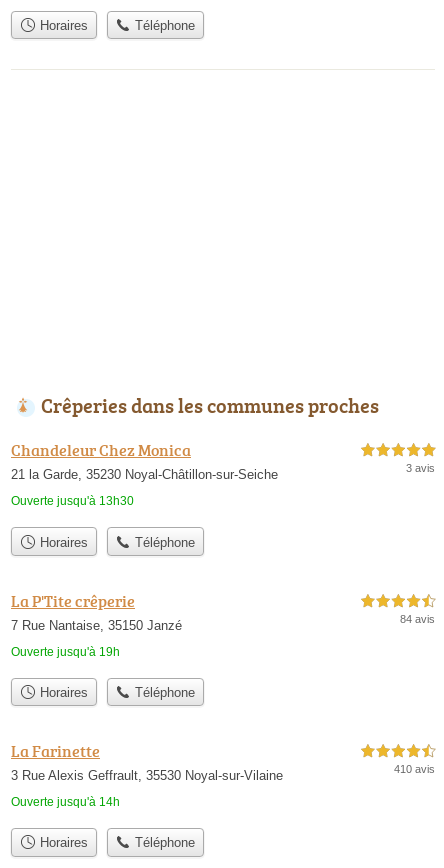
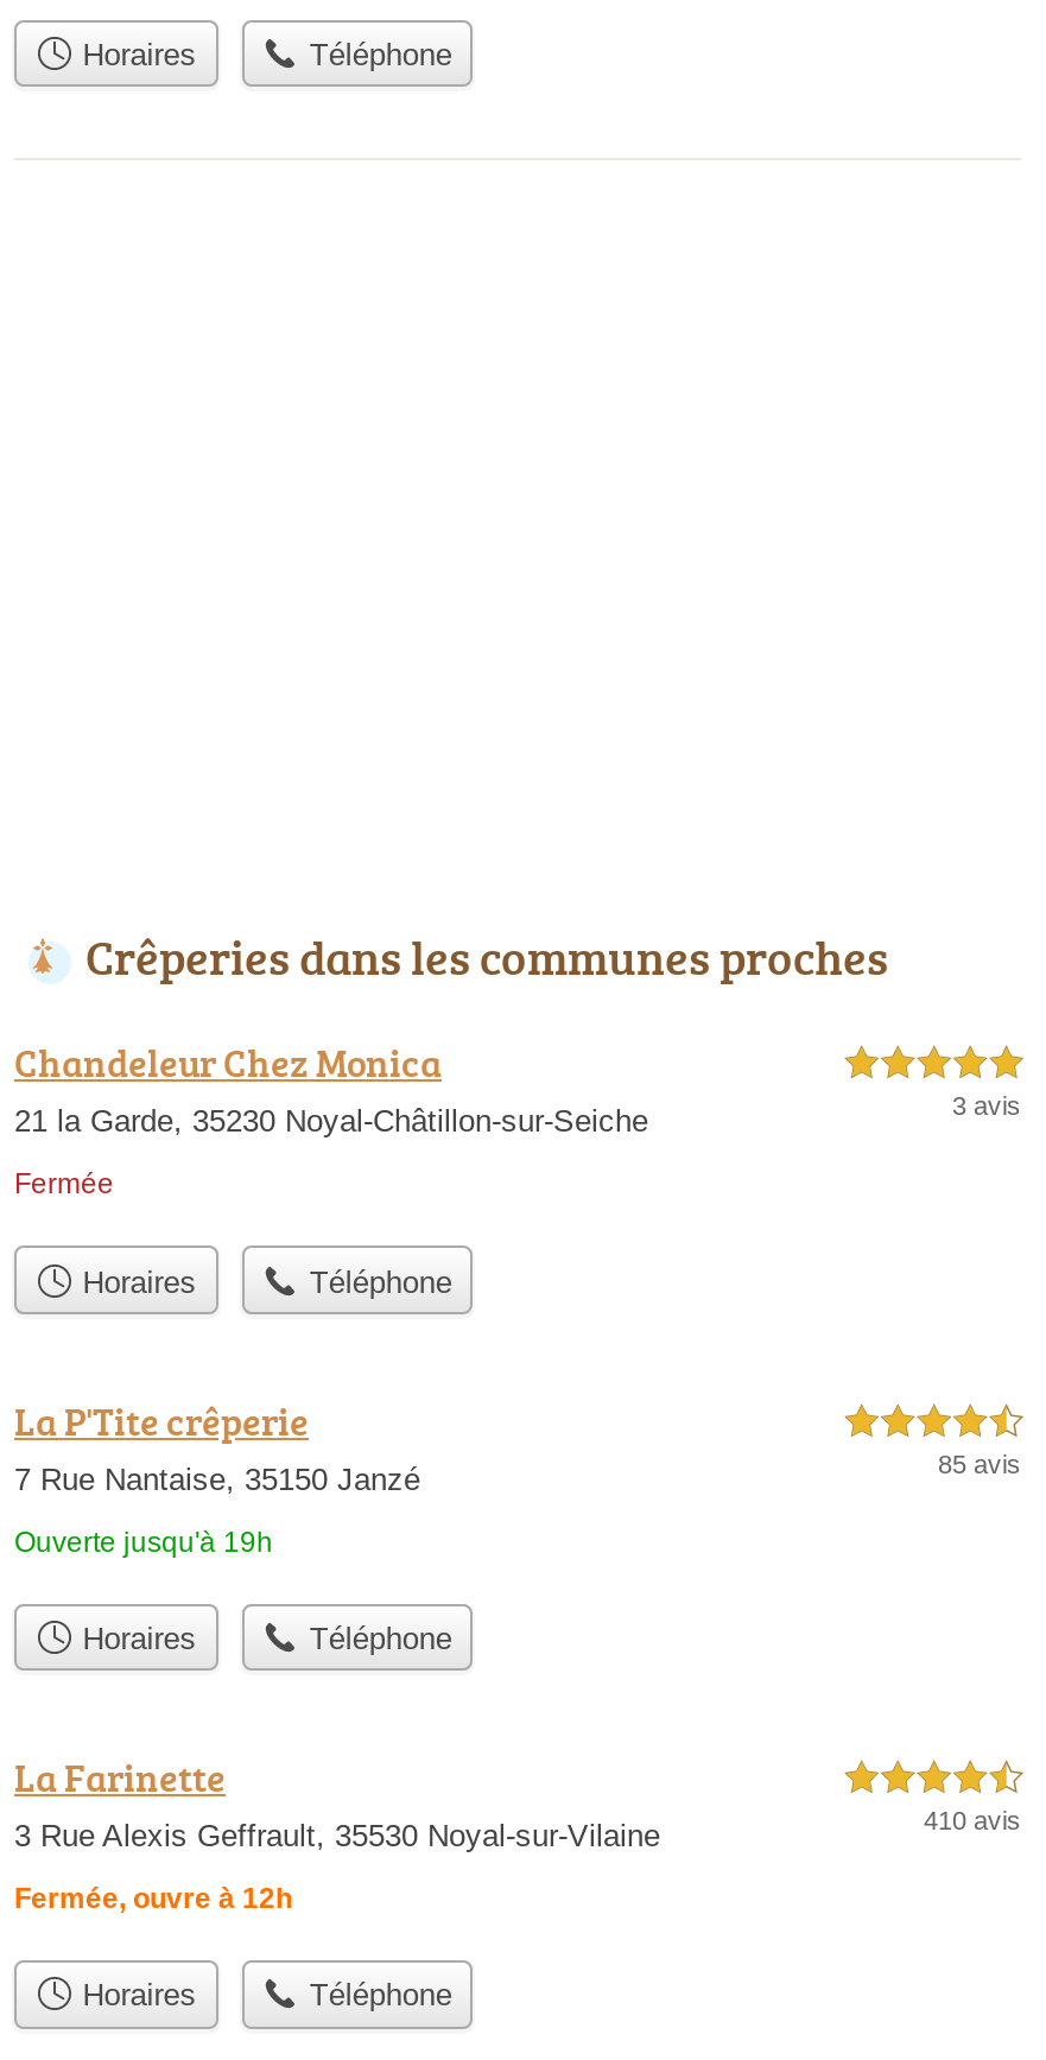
- Ouverte jusqu'à 13h30
+ Fermée

- 84 avis
+ 85 avis

- Ouverte jusqu'à 14h
+ Fermée, ouvre à 12h
